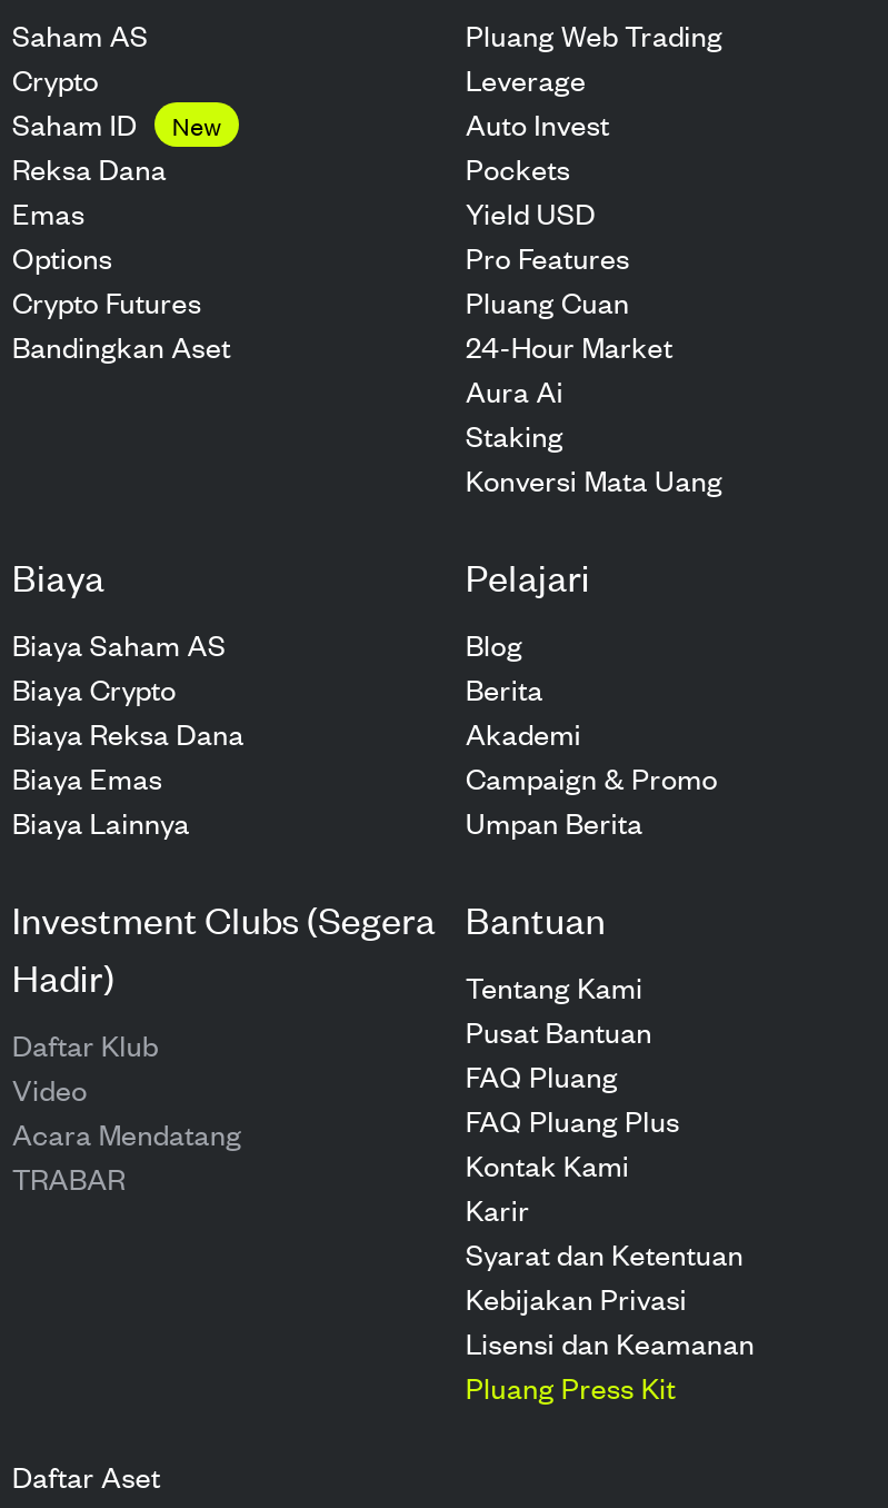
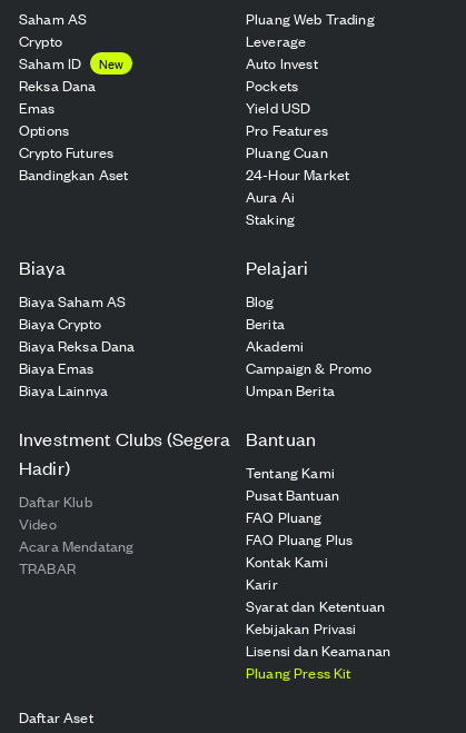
- Konversi Mata Uang
